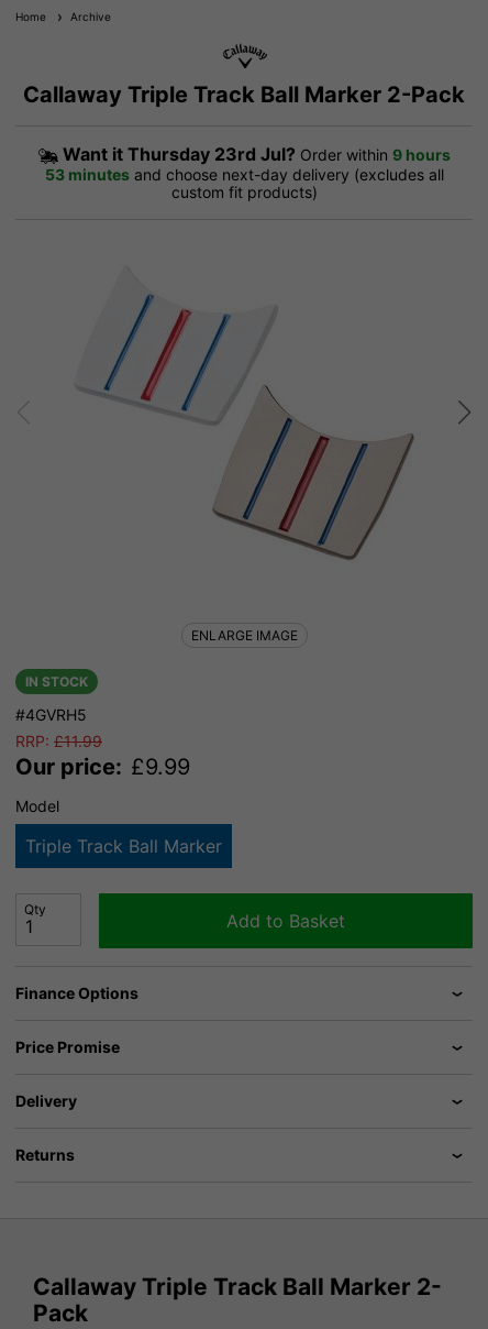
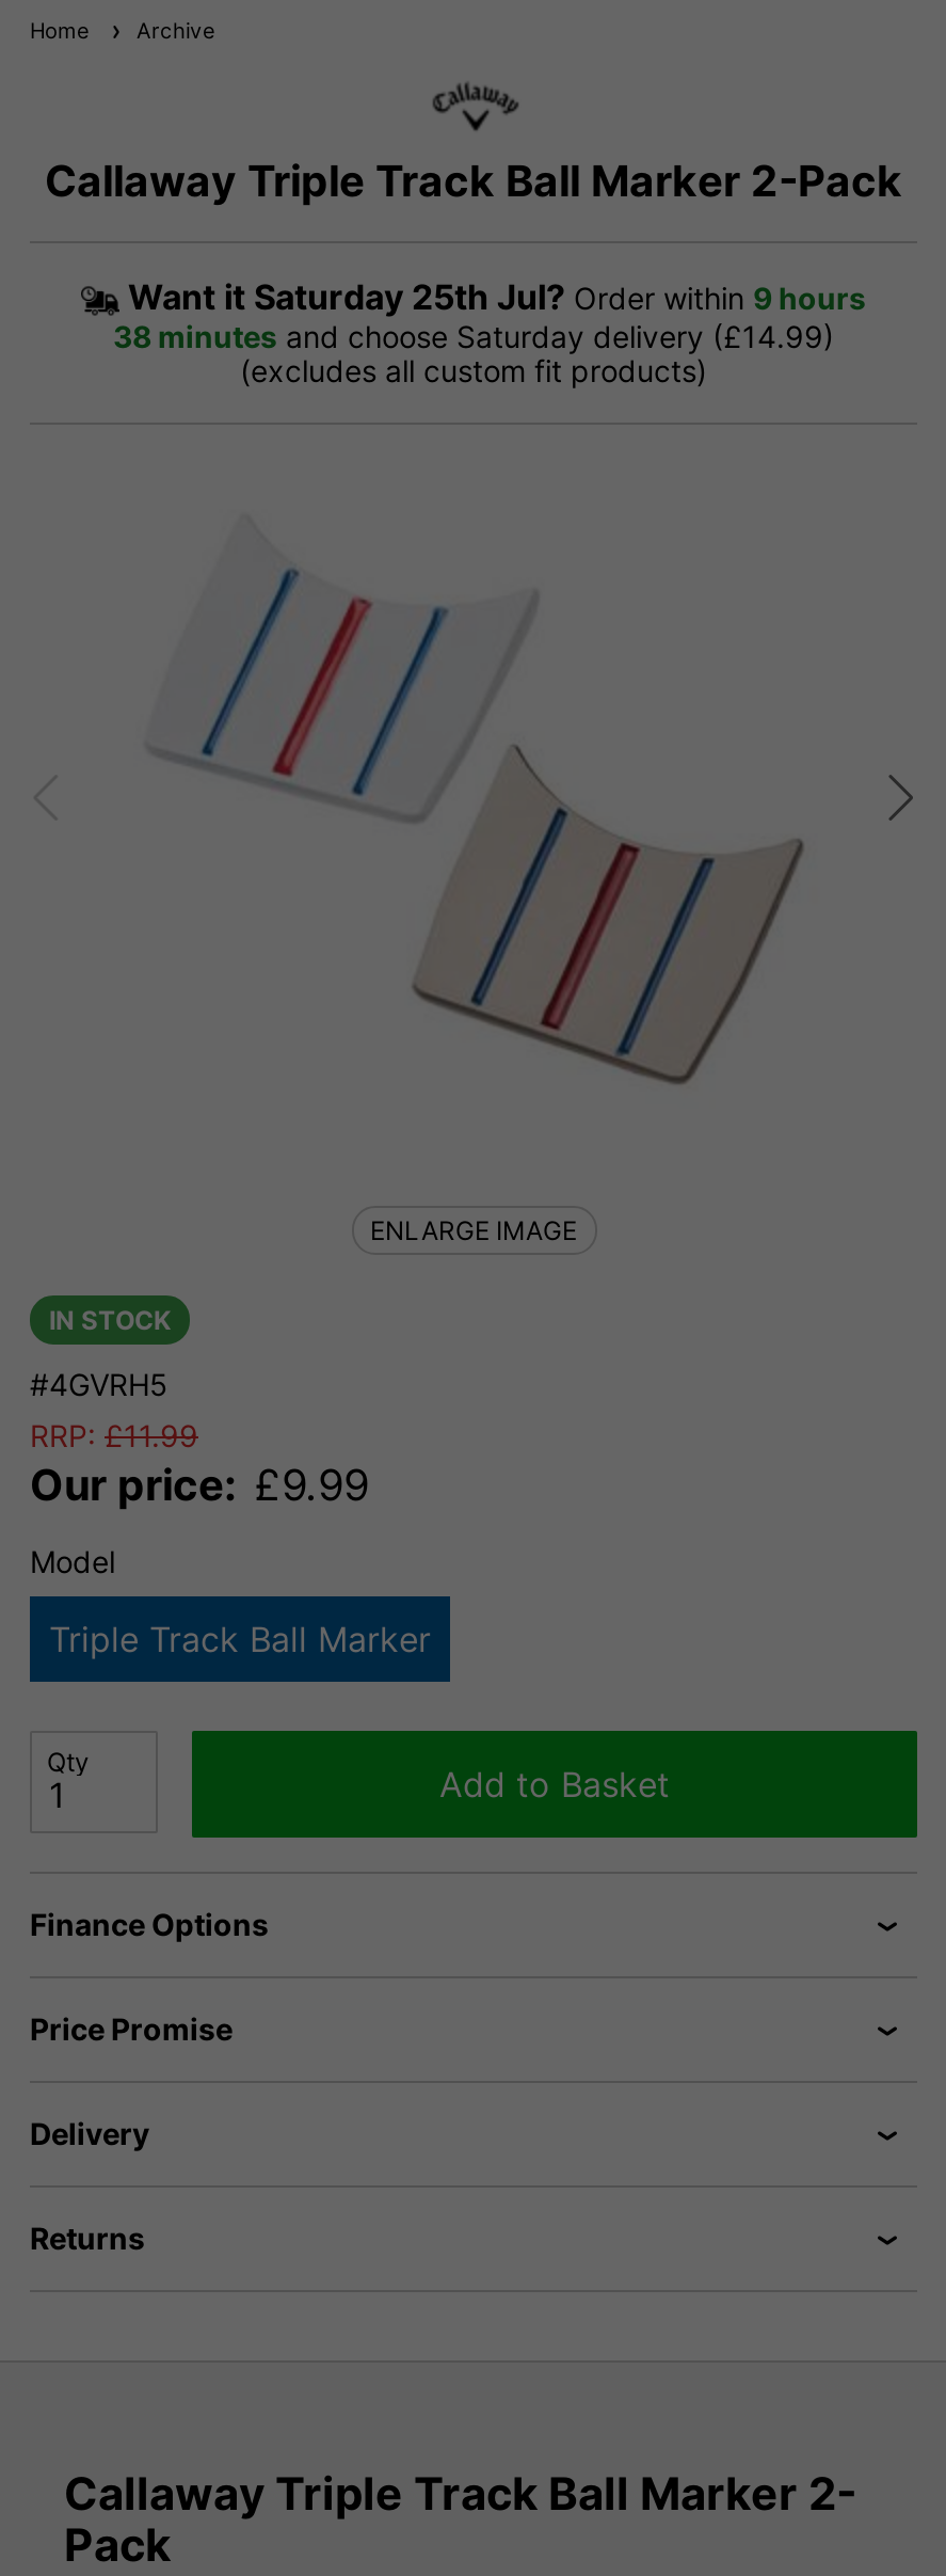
- Want it Thursday 23rd Jul? Order within 9 hours
- 53 minutes and choose next-day delivery (excludes all
- custom fit products)
+ Want it Saturday 25th Jul? Order within 9 hours
+ 38 minutes and choose Saturday delivery (£14.99)
+ (excludes all custom fit products)
